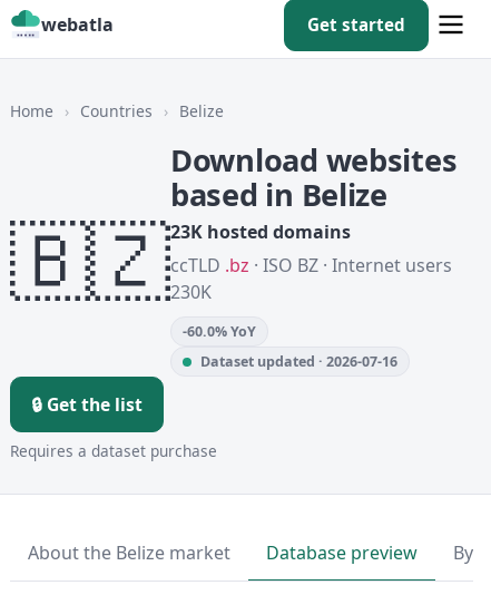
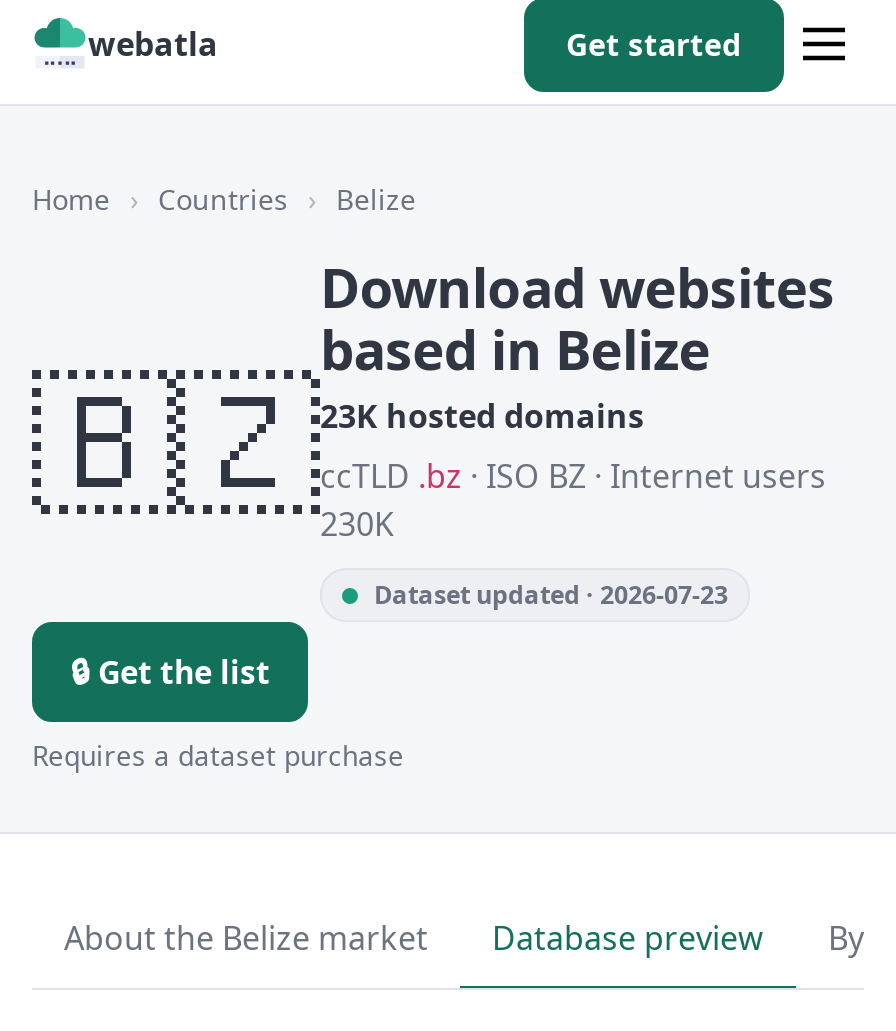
- -60.0% YoY
- Dataset updated · 2026-07-16
+ Dataset updated · 2026-07-23
